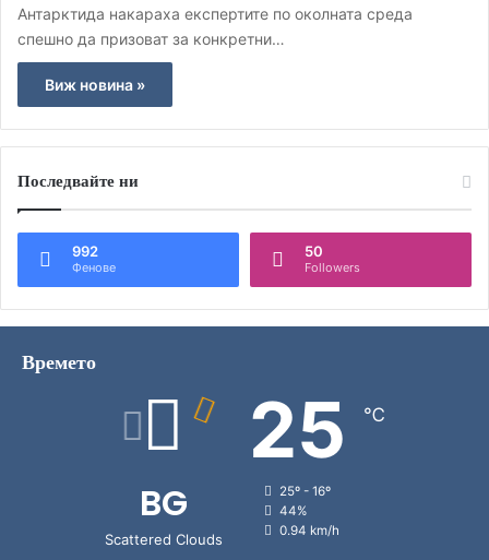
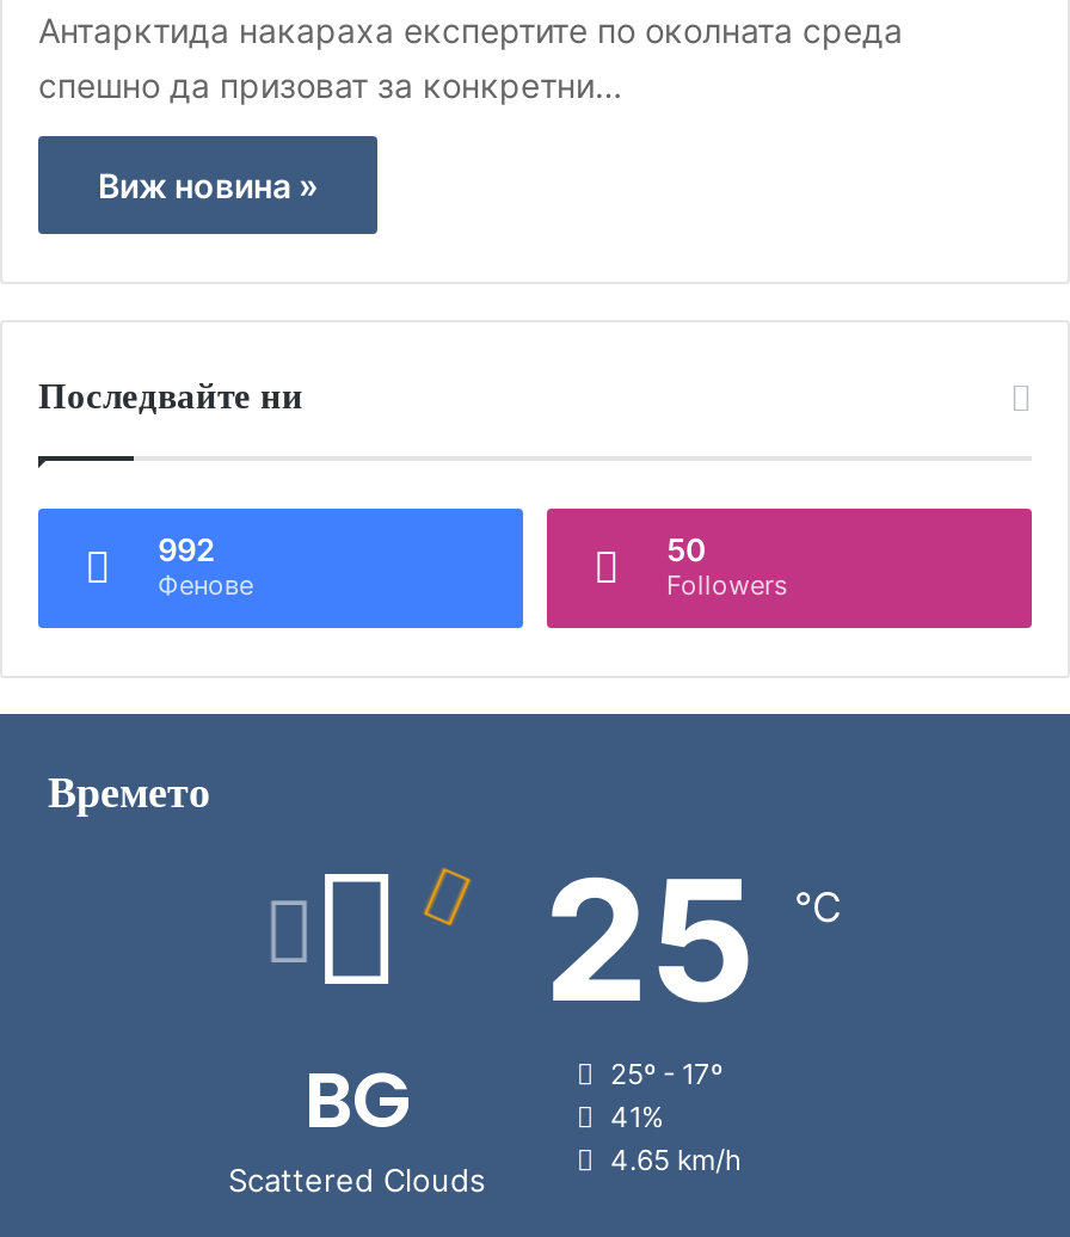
- 25º - 16º
- 44%
- 0.94 km/h
+ 25º - 17º
+ 41%
+ 4.65 km/h
